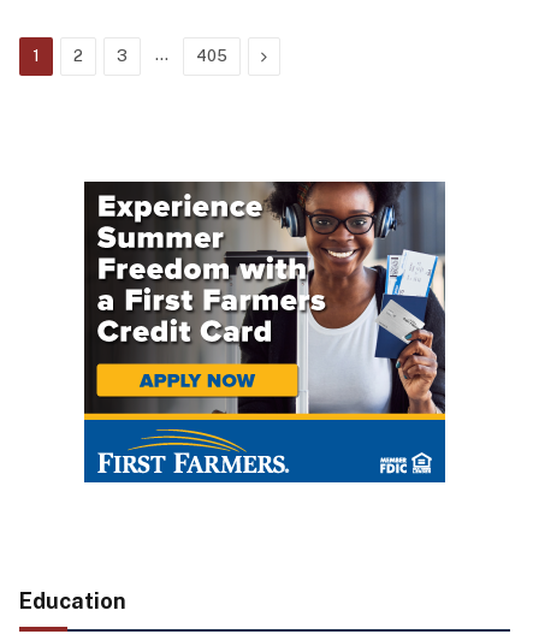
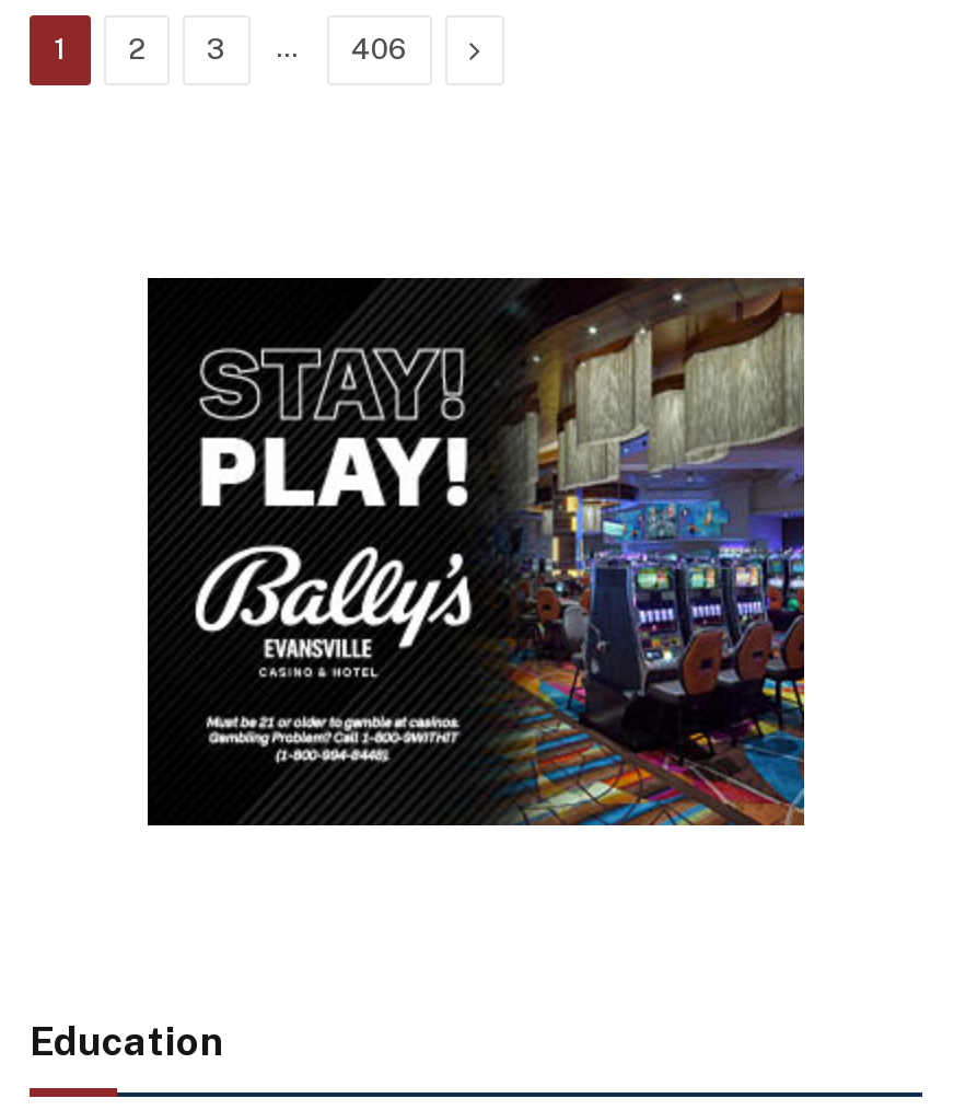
- 405
+ 406

- [image]
+ [image]
